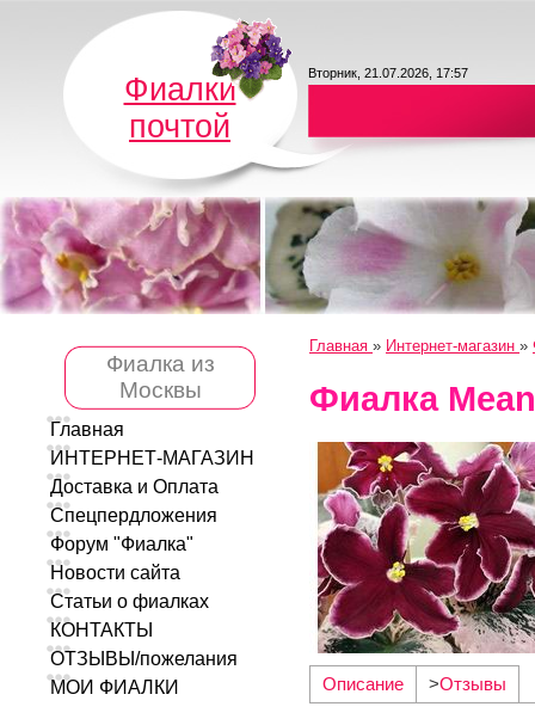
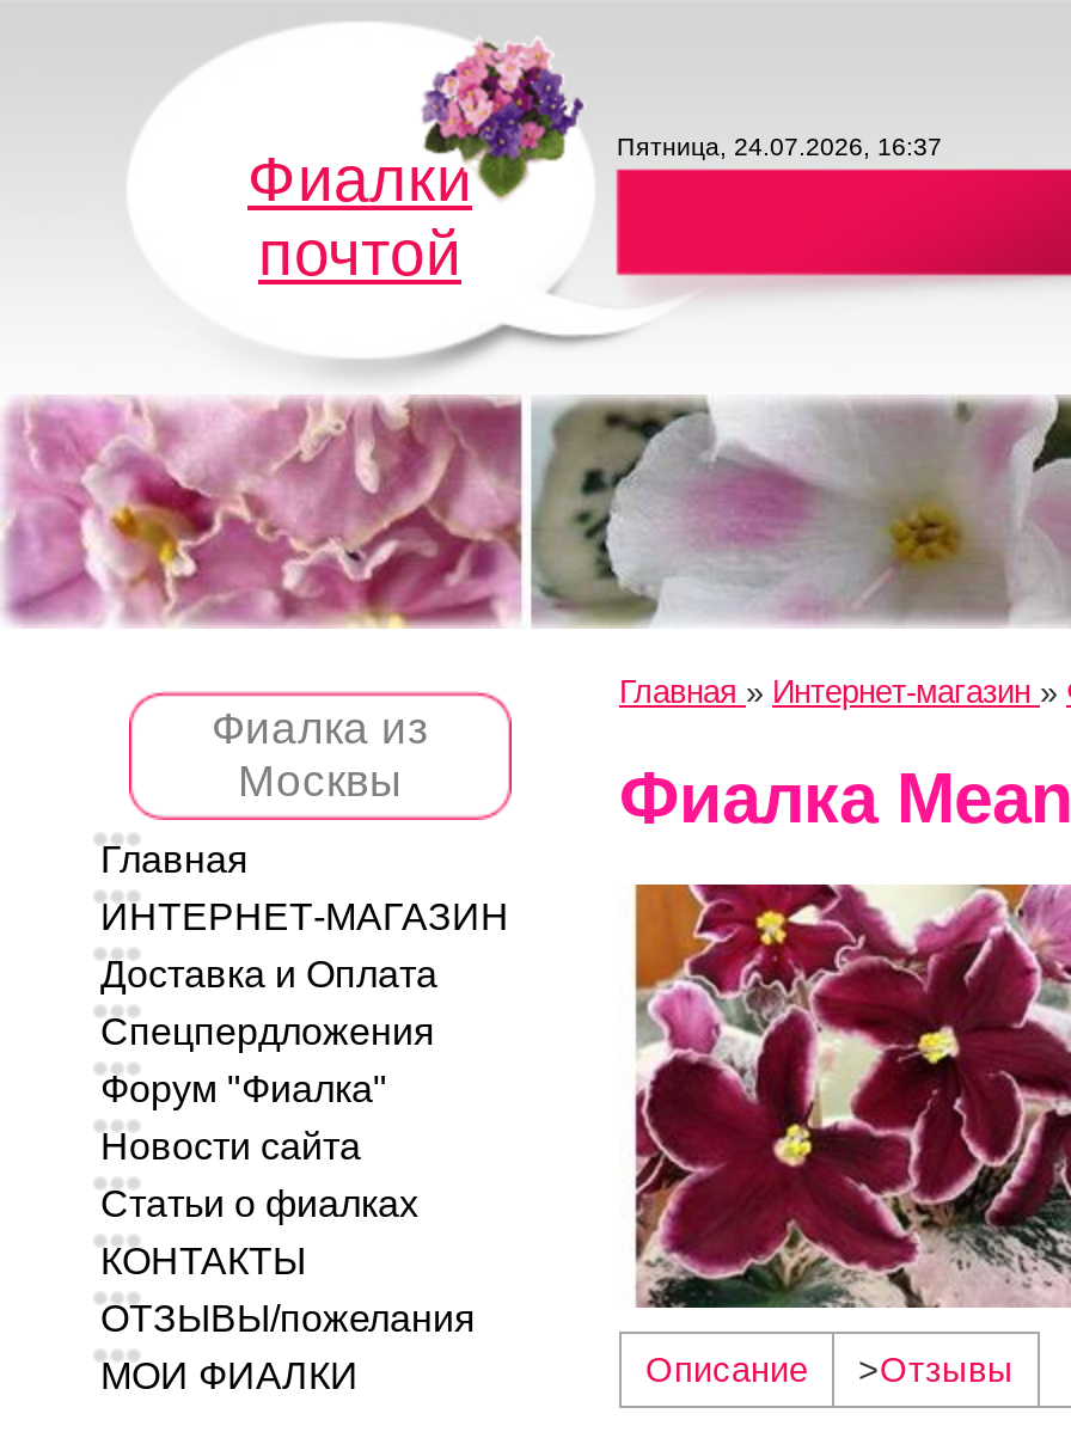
- Вторник, 21.07.2026, 17:57
+ Пятница, 24.07.2026, 16:37
